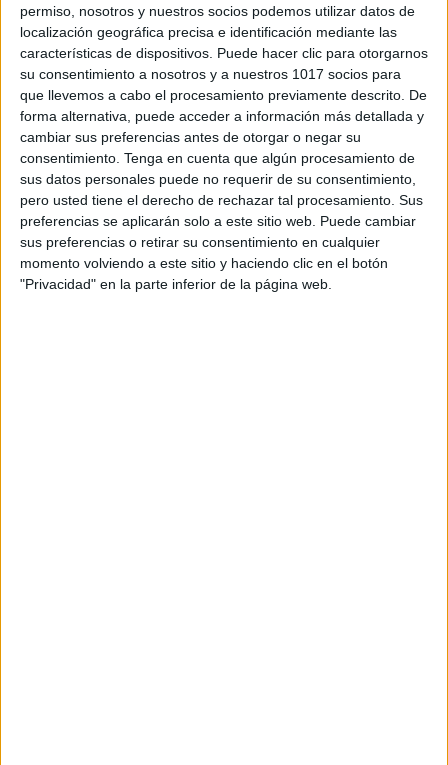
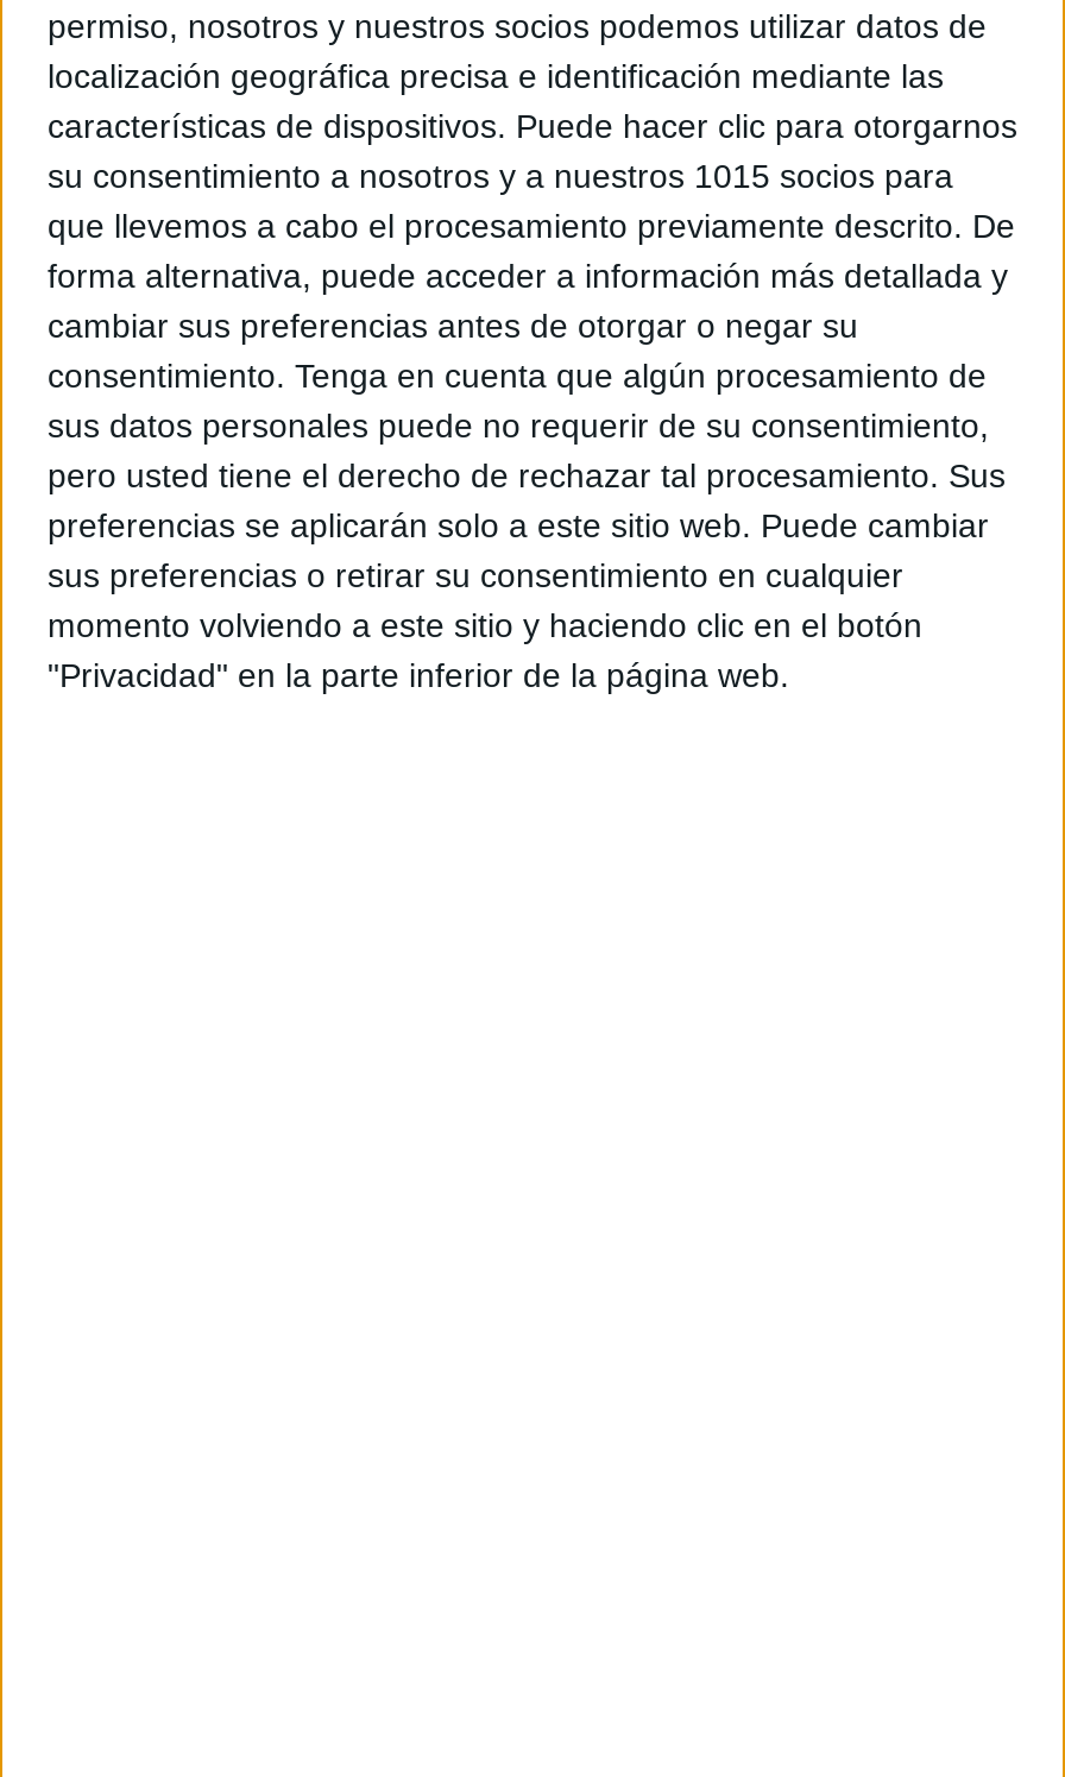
- su consentimiento a nosotros y a nuestros 1017 socios para
+ su consentimiento a nosotros y a nuestros 1015 socios para
